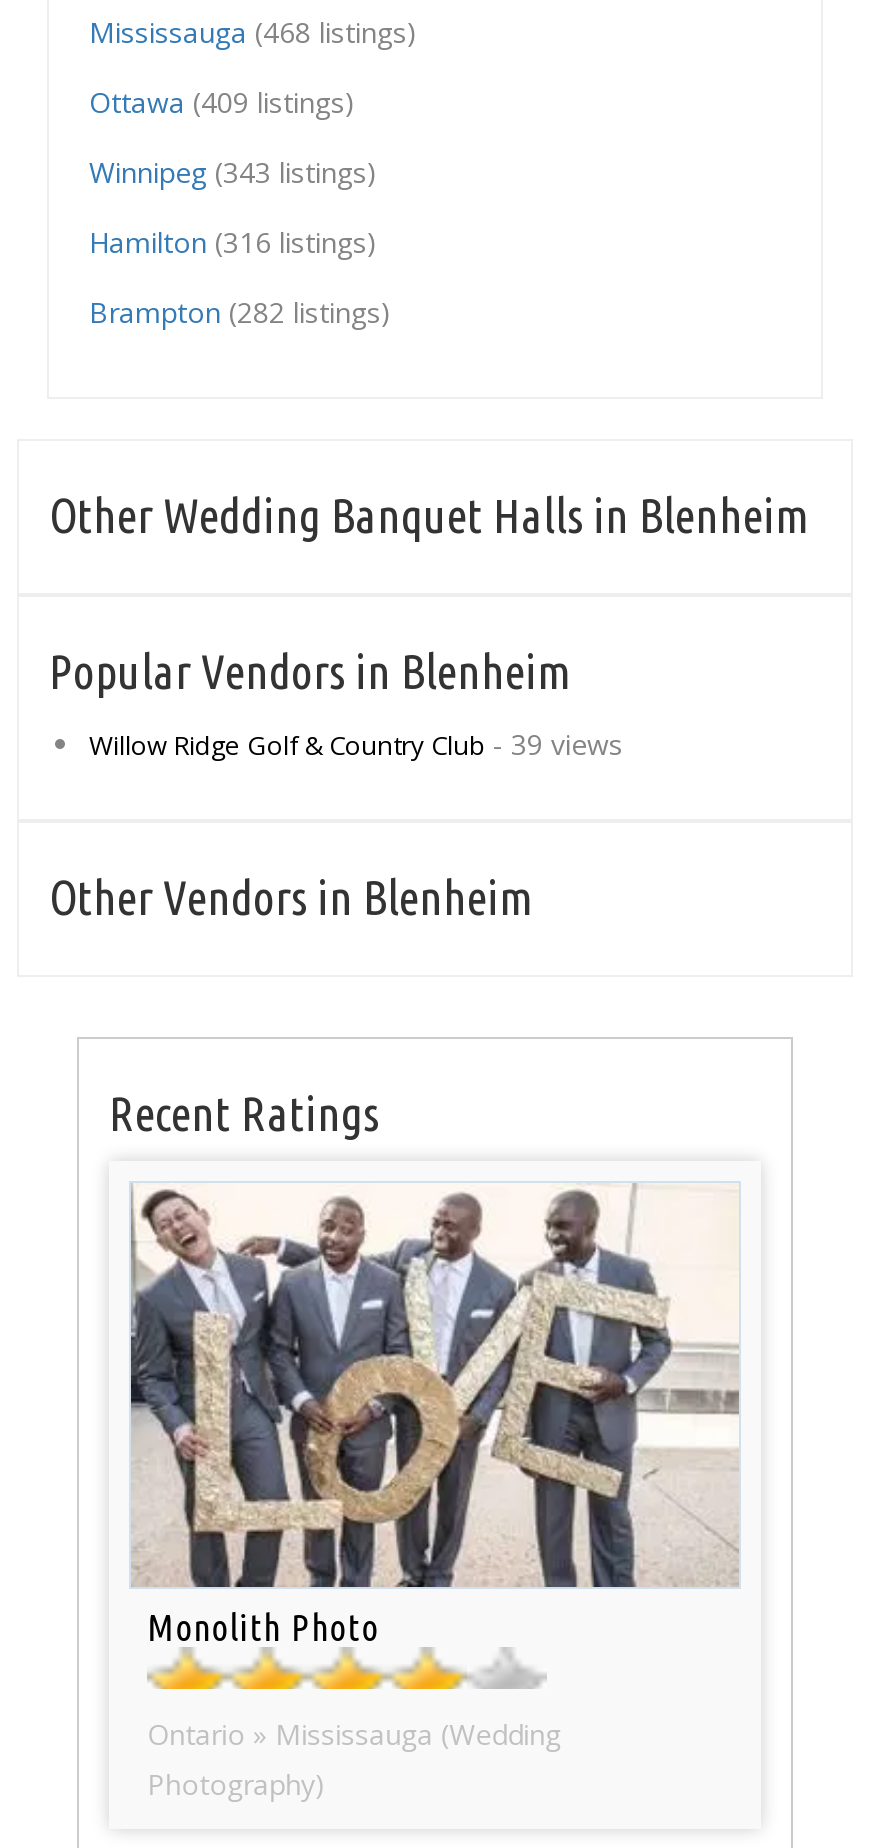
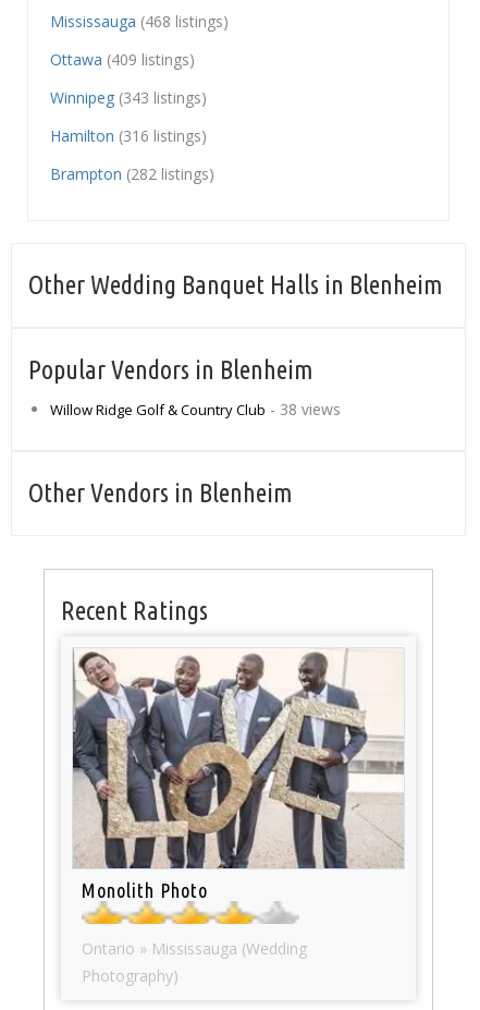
- Willow Ridge Golf & Country Club - 39 views
+ Willow Ridge Golf & Country Club - 38 views
